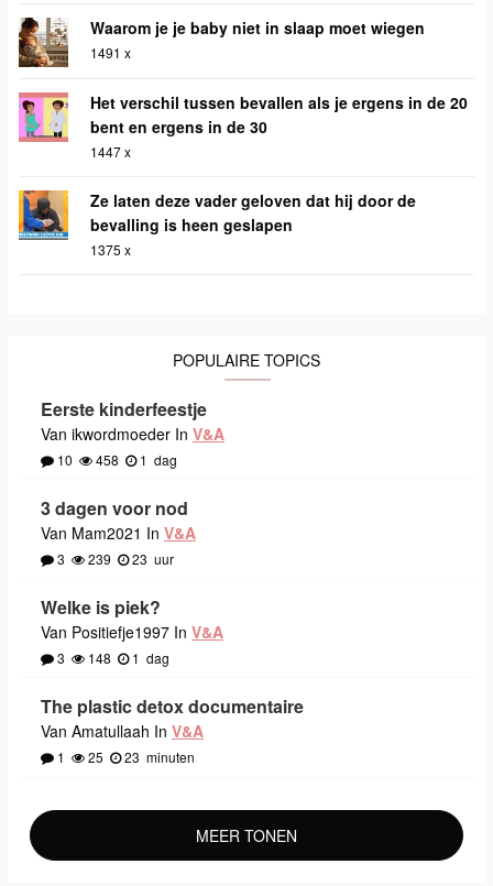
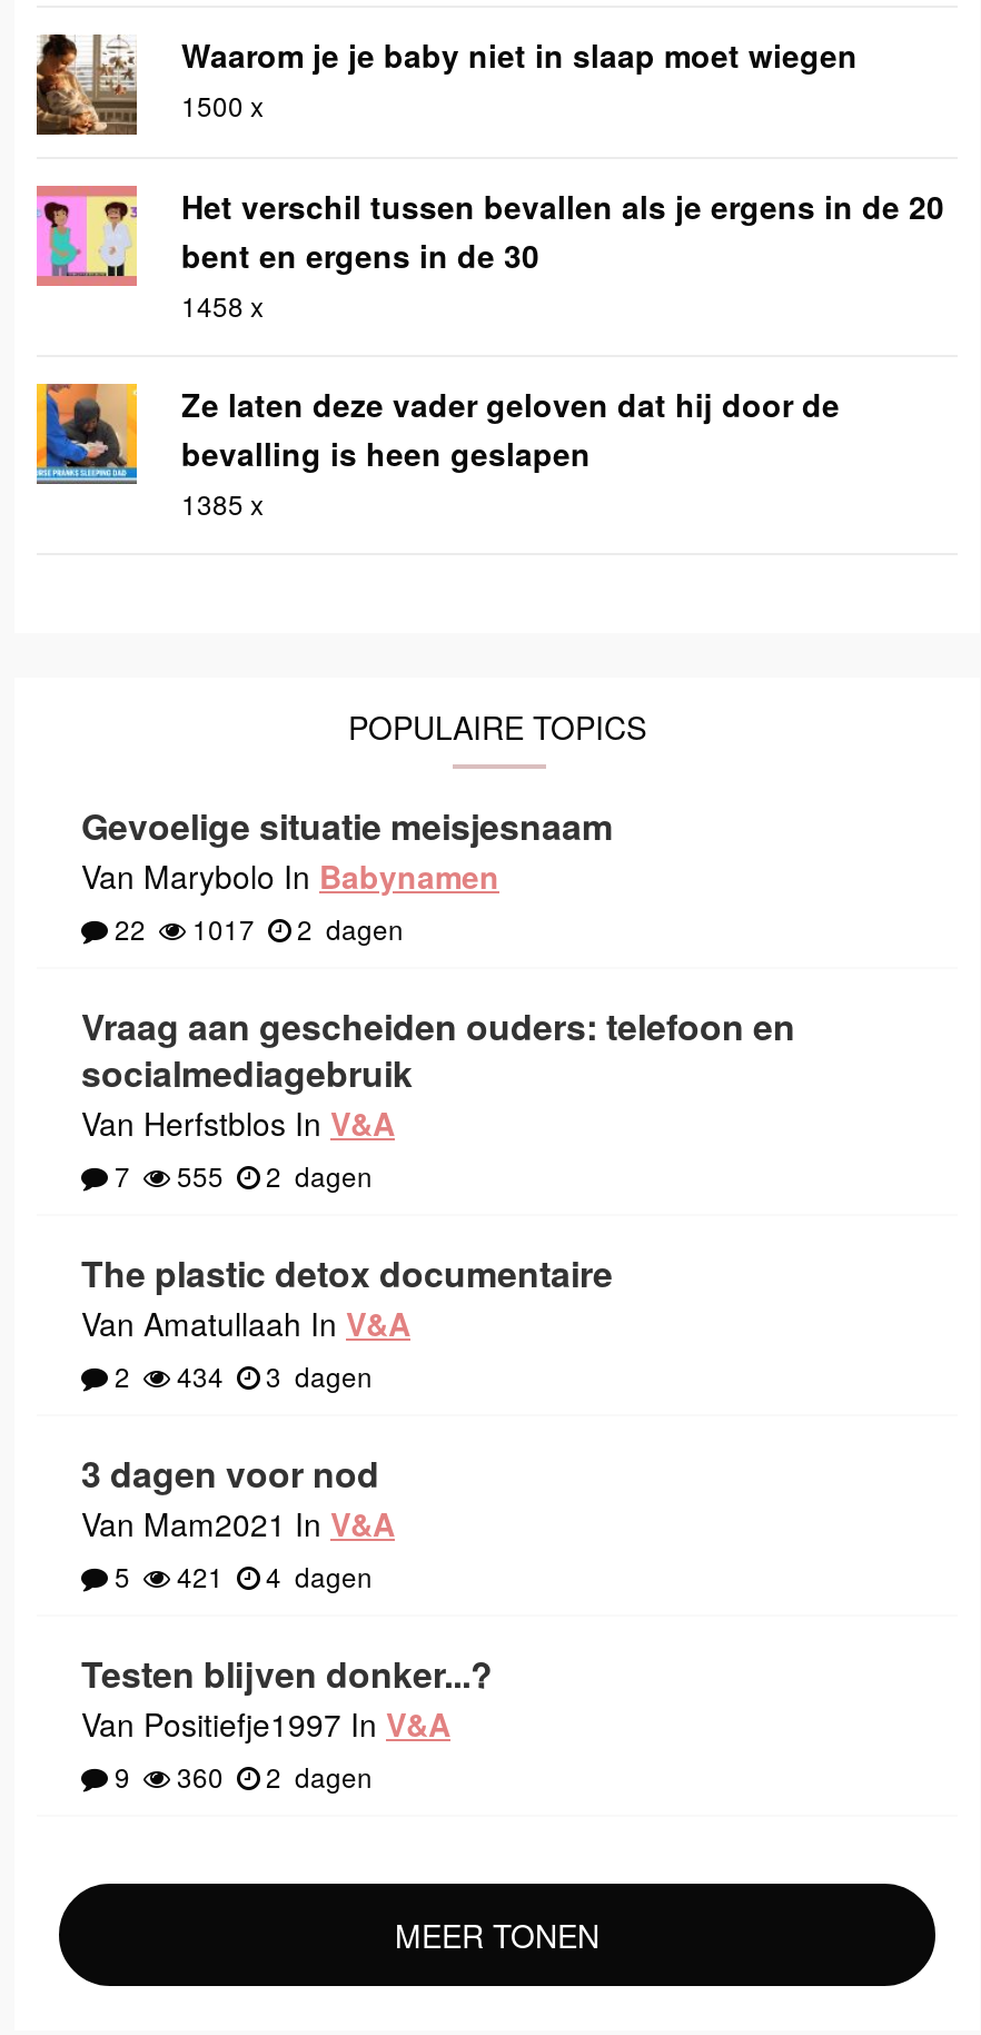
- 1491 x
+ 1500 x

- 1447 x
+ 1458 x

- 1375 x
+ 1385 x

- Eerste kinderfeestje
- Van ikwordmoeder In V&A
- 10
- 458
- 1 dag
+ Gevoelige situatie meisjesnaam
+ Van Marybolo In Babynamen
+ 22
+ 1017
+ 2 dagen
+ Vraag aan gescheiden ouders: telefoon en
+ socialmediagebruik
+ Van Herfstblos In V&A
+ 7
+ 555
+ 2 dagen
+ 2
+ 434
+ 3 dagen

moved down: 3 dagen voor nod | Van Mam2021 In V&A

- 3
- 239
- 23 uur
+ 5
+ 421
+ 4 dagen

- Welke is piek?
+ Testen blijven donker...?

moved down: Van Positiefje1997 In V&A

- 3
- 148
- 1 dag
- 1
- 25
- 23 minuten
+ 9
+ 360
+ 2 dagen

moved up: The plastic detox documentaire | Van Amatullaah In V&A
